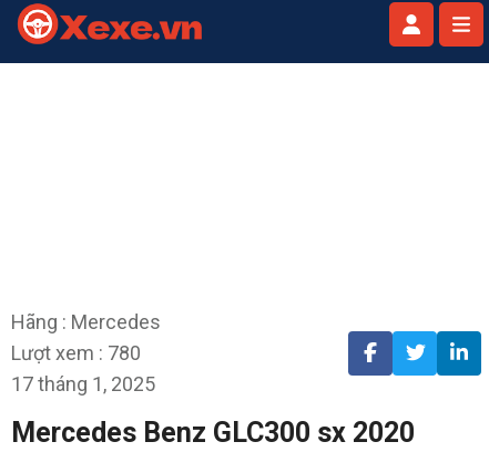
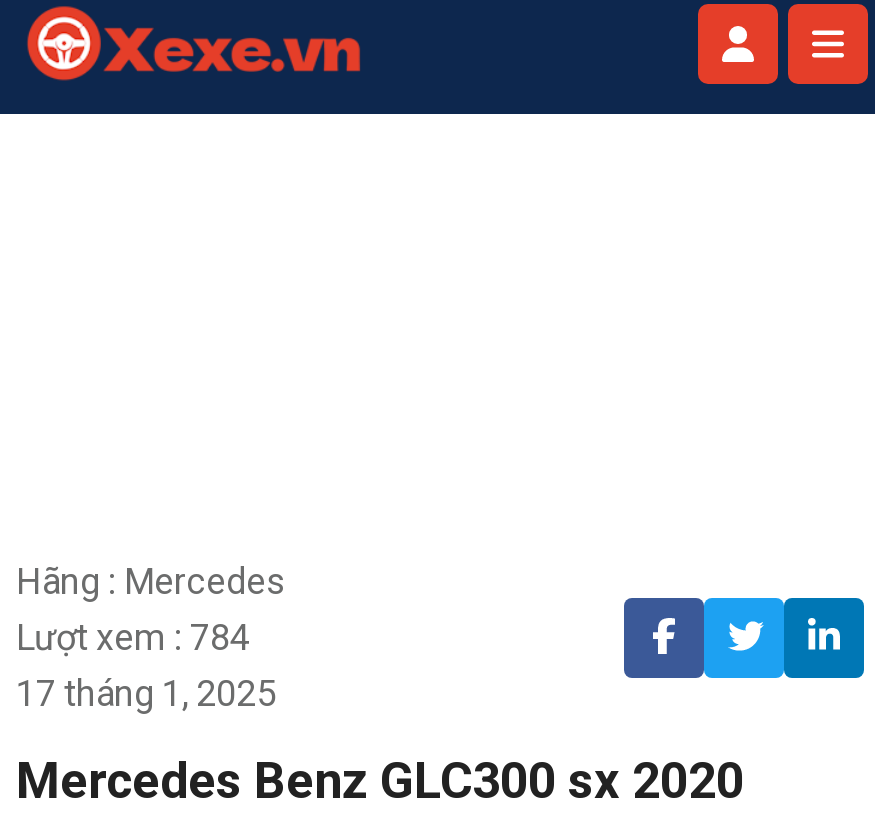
- Lượt xem : 780
+ Lượt xem : 784
